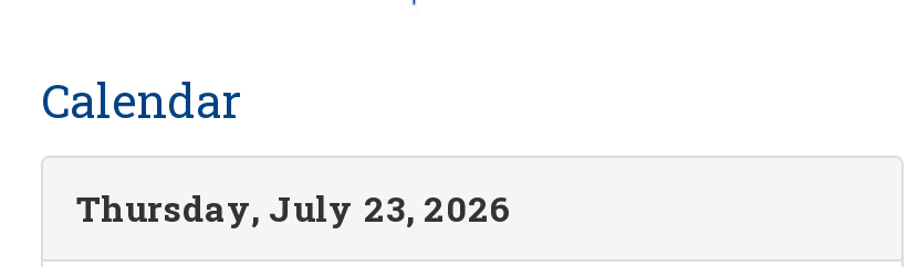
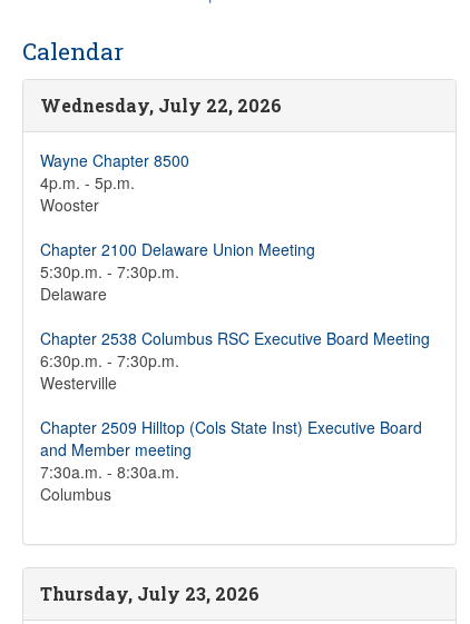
+ Wednesday, July 22, 2026
+ Wayne Chapter 8500
+ 4p.m. - 5p.m.
+ Wooster
+ Chapter 2100 Delaware Union Meeting
+ 5:30p.m. - 7:30p.m.
+ Delaware
+ Chapter 2538 Columbus RSC Executive Board Meeting
+ 6:30p.m. - 7:30p.m.
+ Westerville
+ Chapter 2509 Hilltop (Cols State Inst) Executive Board
+ and Member meeting
+ 7:30a.m. - 8:30a.m.
+ Columbus
